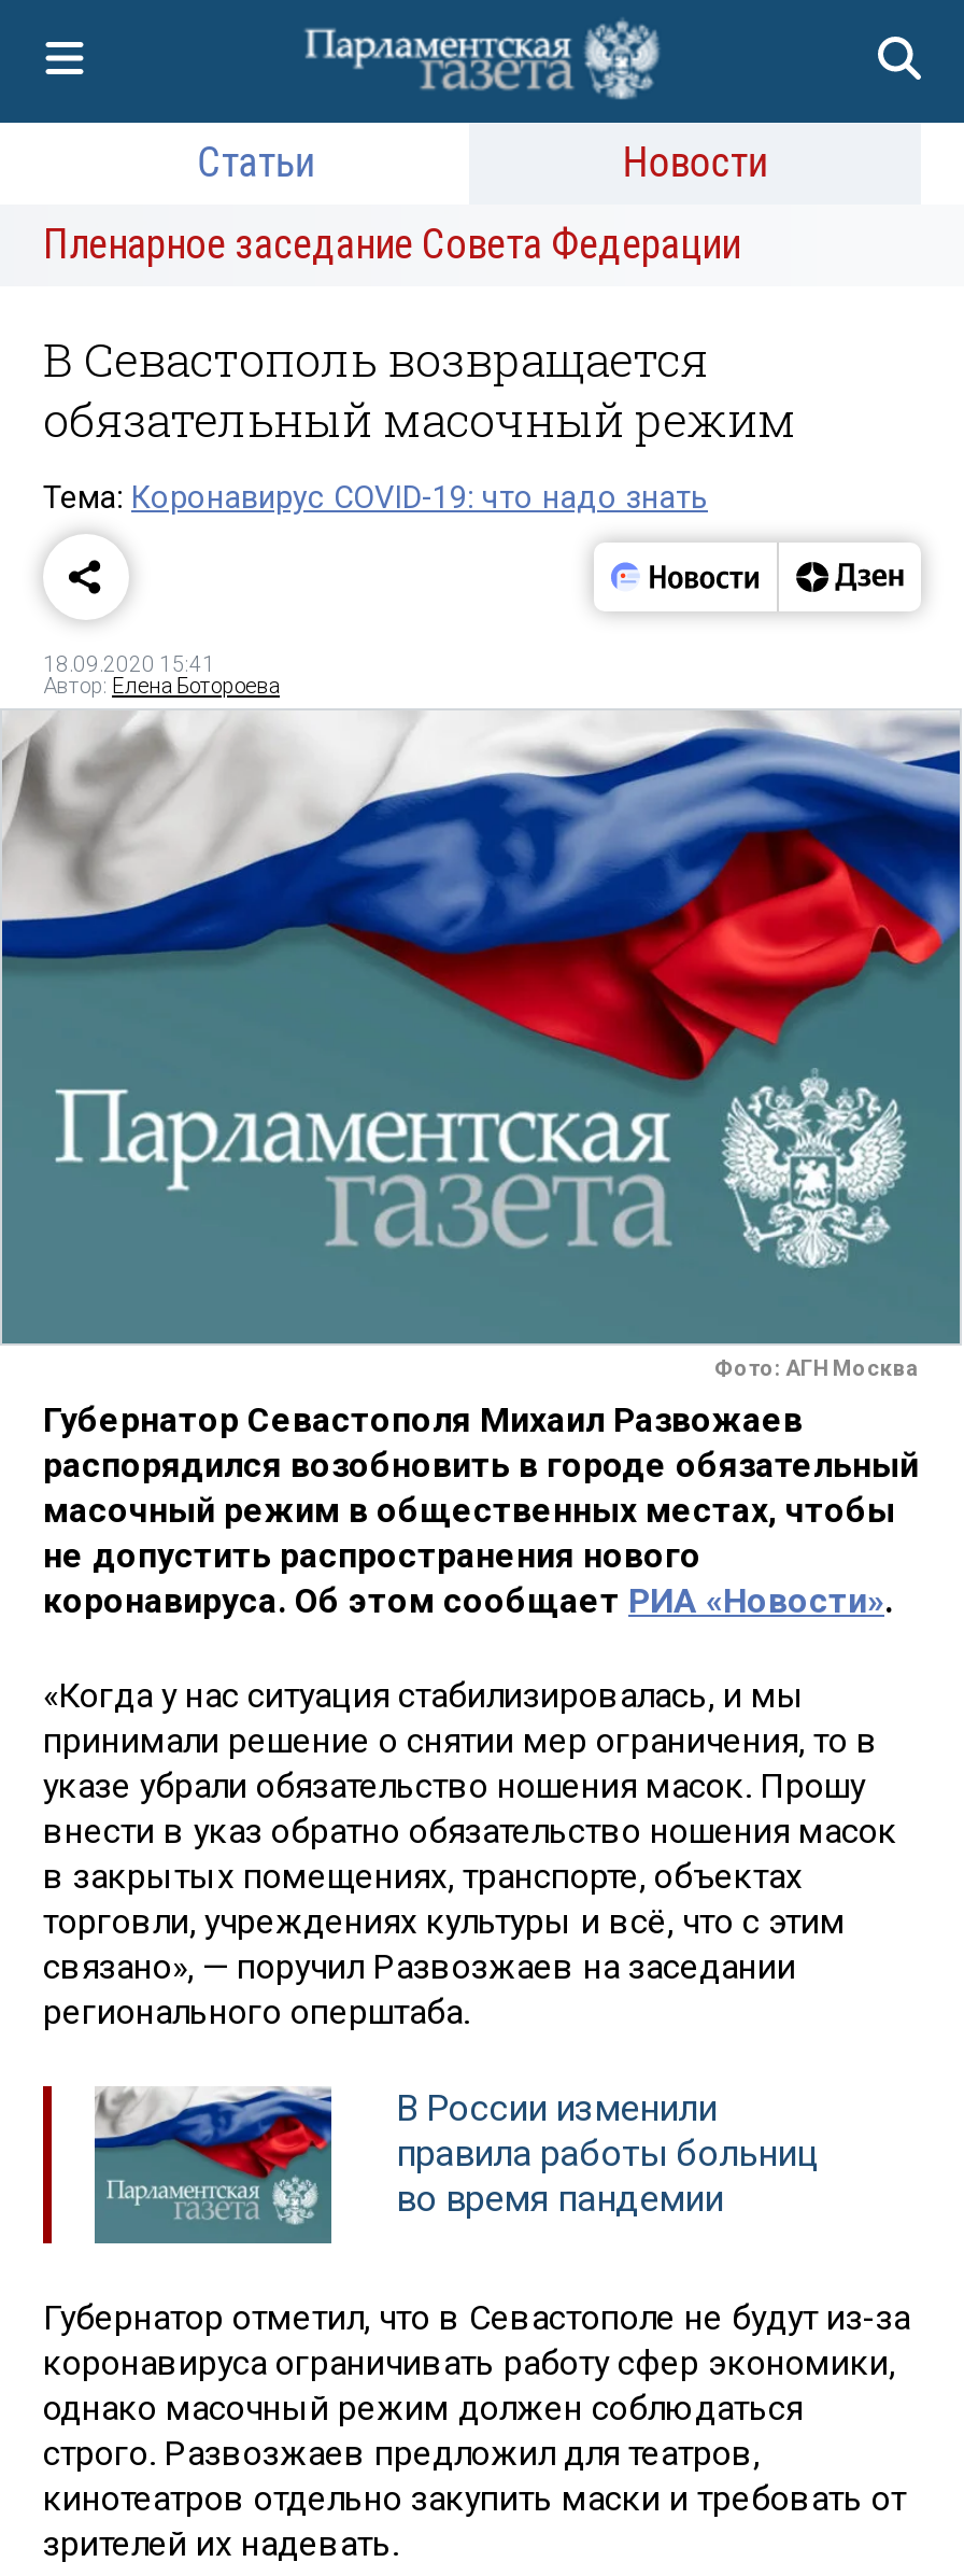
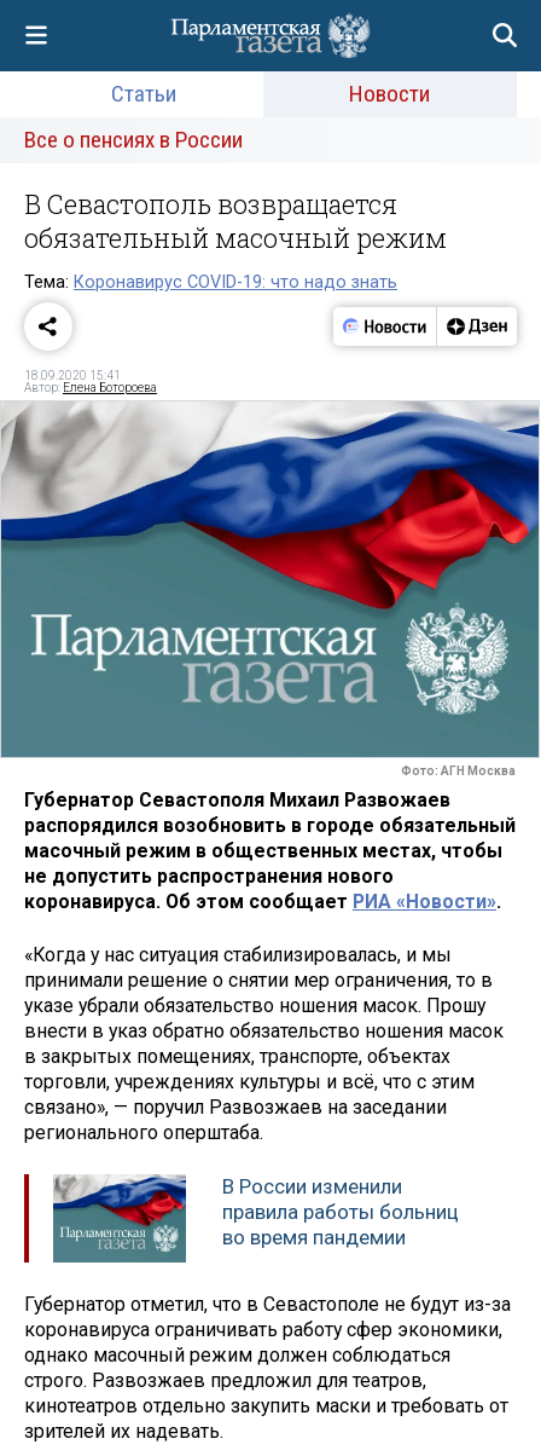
- Пленарное заседание Совета Федерации
+ Все о пенсиях в России
